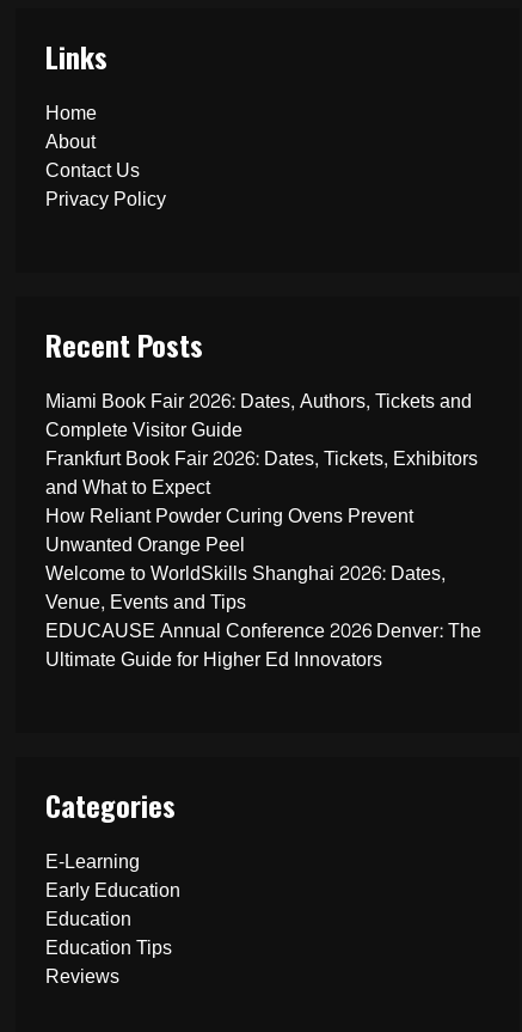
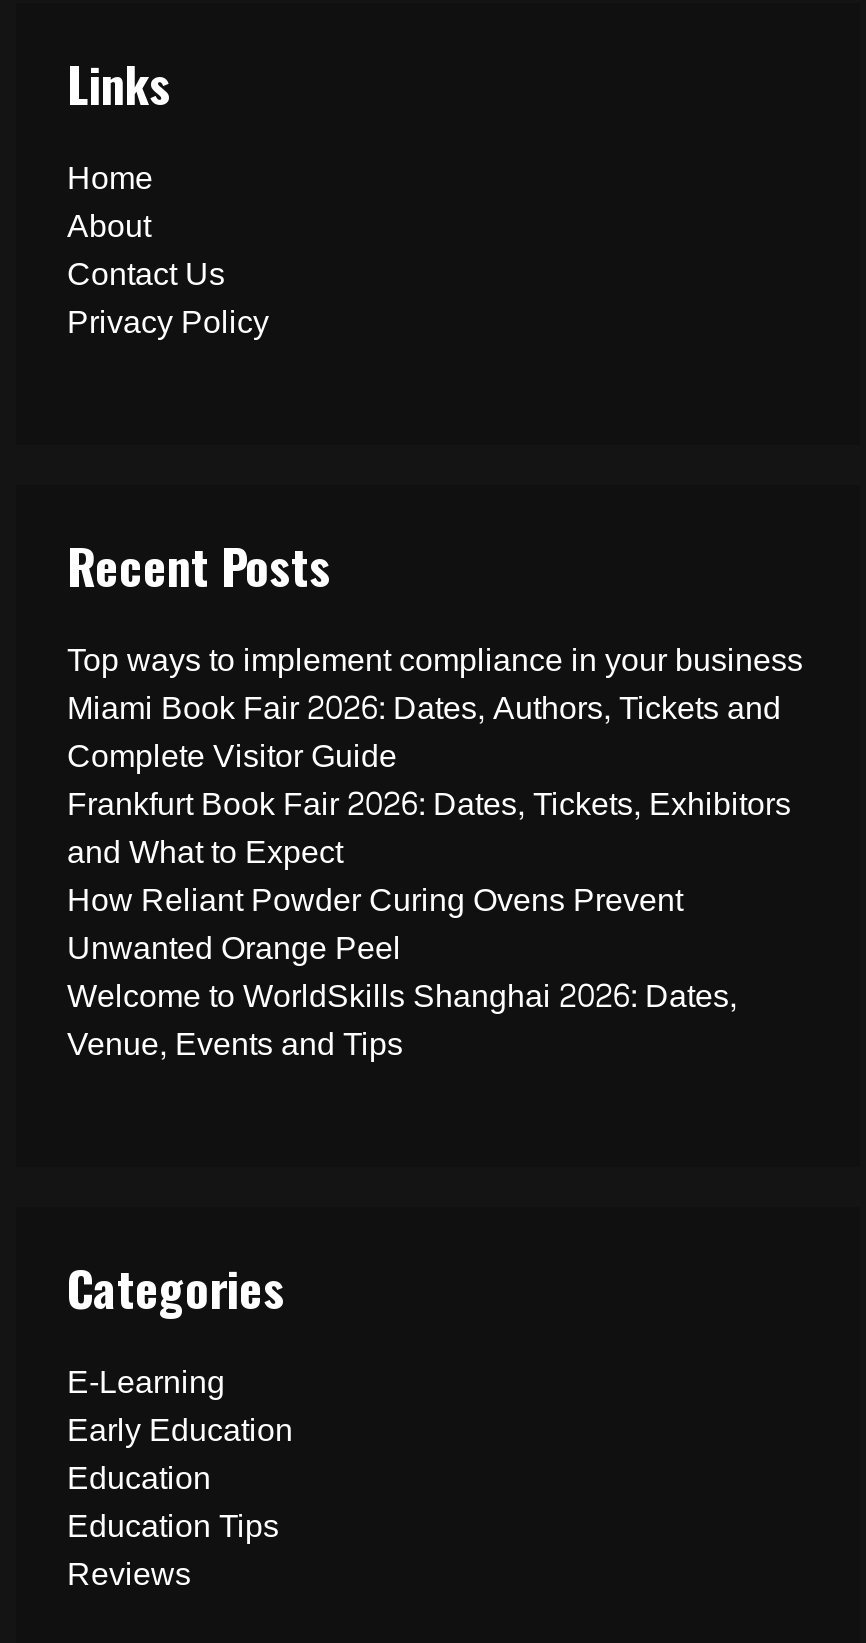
+ Top ways to implement compliance in your business

moved down: Miami Book Fair 2026: Dates, Authors, Tickets and | Complete Visitor Guide | Frankfurt Book Fair 2026: Dates, Tickets, Exhibitors | and What to Expect | How Reliant Powder Curing Ovens Prevent | Unwanted Orange Peel | Welcome to WorldSkills Shanghai 2026: Dates, | Venue, Events and Tips

- EDUCAUSE Annual Conference 2026 Denver: The
- Ultimate Guide for Higher Ed Innovators
